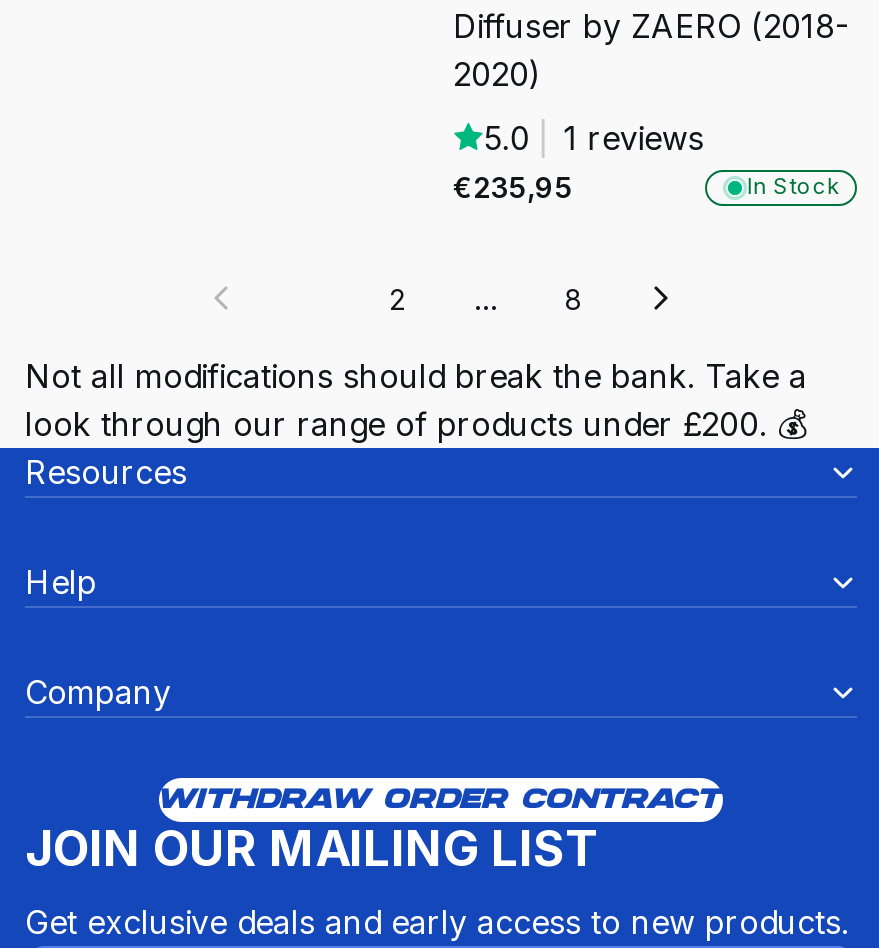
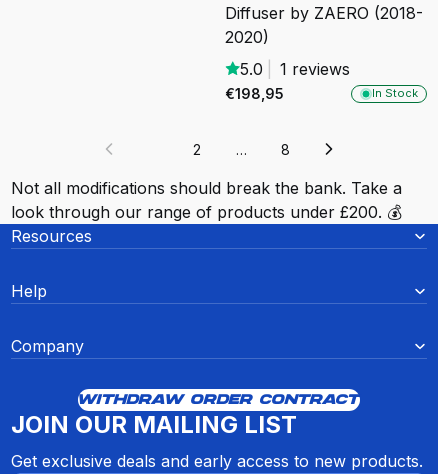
- €235,95
+ €198,95
